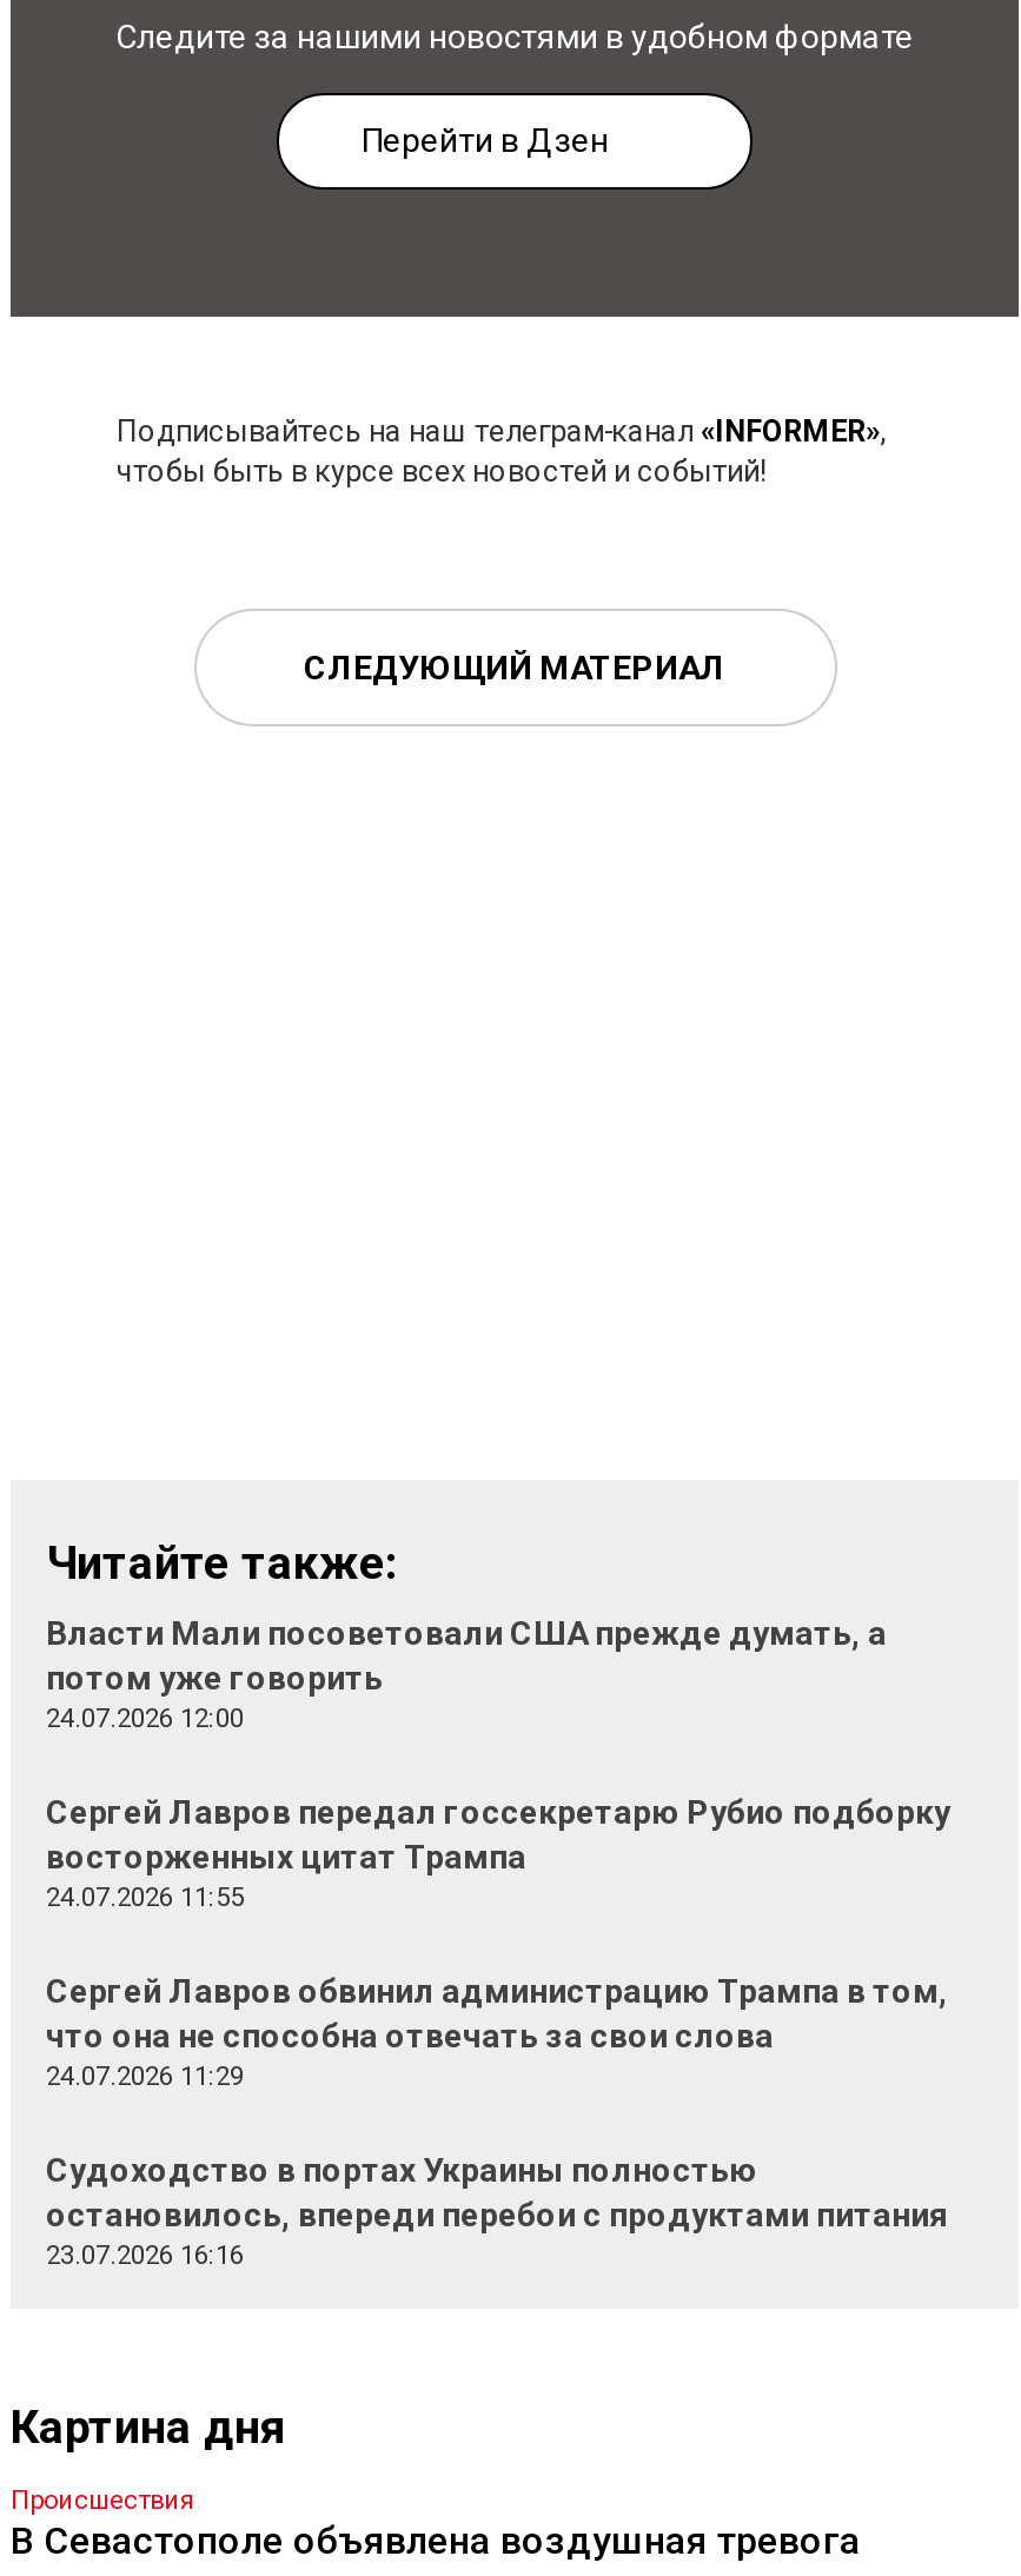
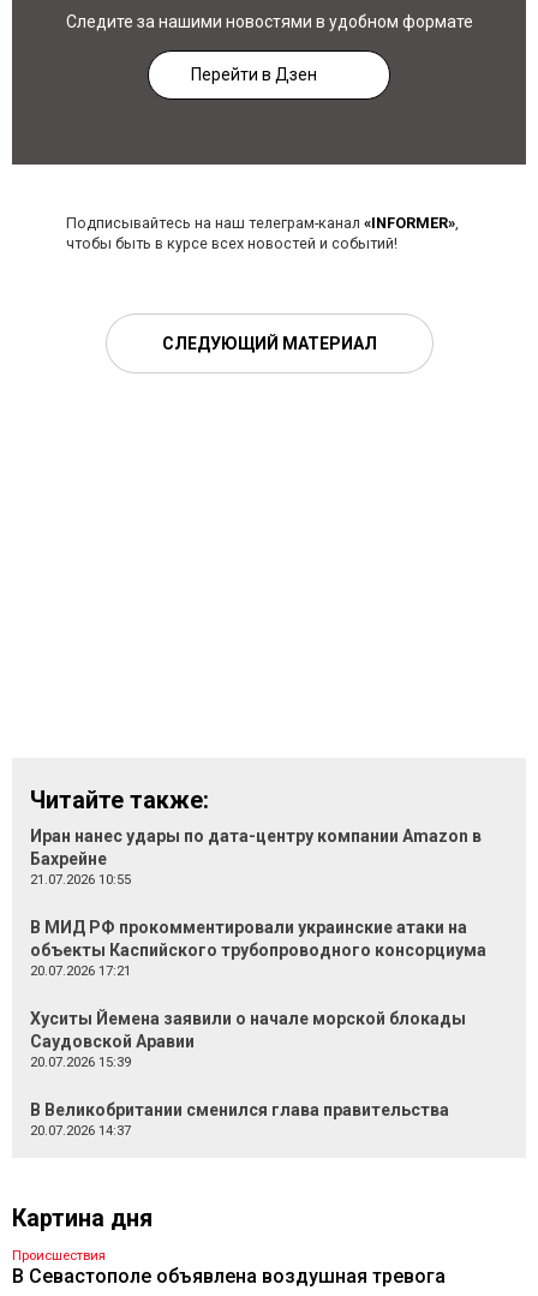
- Власти Мали посоветовали США прежде думать, а
- потом уже говорить
- 24.07.2026 12:00
+ Иран нанес удары по дата-центру компании Amazon в
+ Бахрейне
+ 21.07.2026 10:55

- Сергей Лавров передал госсекретарю Рубио подборку
- восторженных цитат Трампа
- 24.07.2026 11:55
+ В МИД РФ прокомментировали украинские атаки на
+ объекты Каспийского трубопроводного консорциума
+ 20.07.2026 17:21

- Сергей Лавров обвинил администрацию Трампа в том,
- что она не способна отвечать за свои слова
- 24.07.2026 11:29
+ Хуситы Йемена заявили о начале морской блокады
+ Саудовской Аравии
+ 20.07.2026 15:39

- Судоходство в портах Украины полностью
- остановилось, впереди перебои с продуктами питания
- 23.07.2026 16:16
+ В Великобритании сменился глава правительства
+ 20.07.2026 14:37
